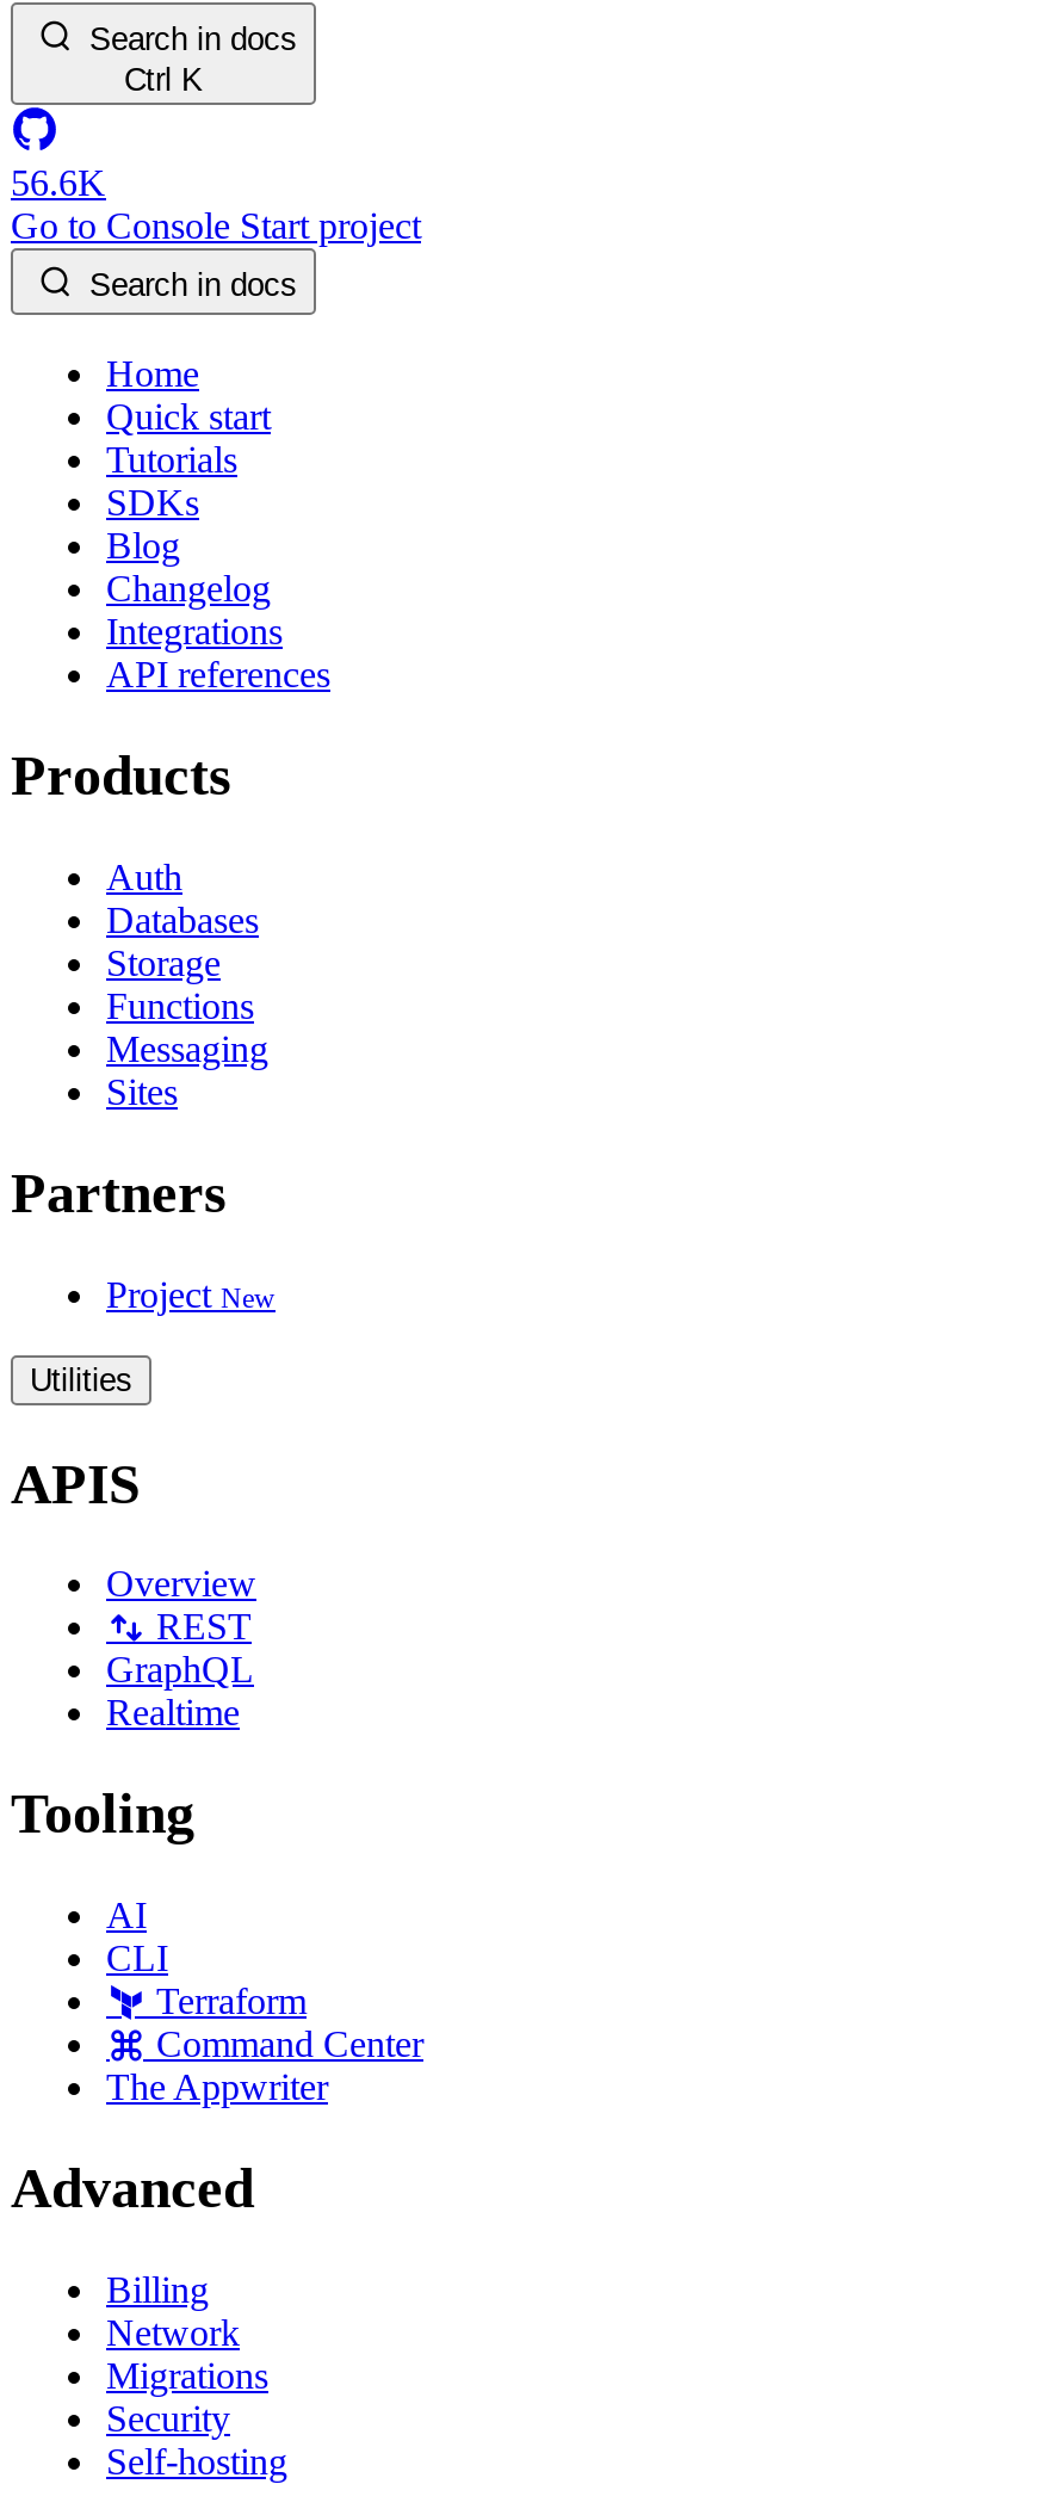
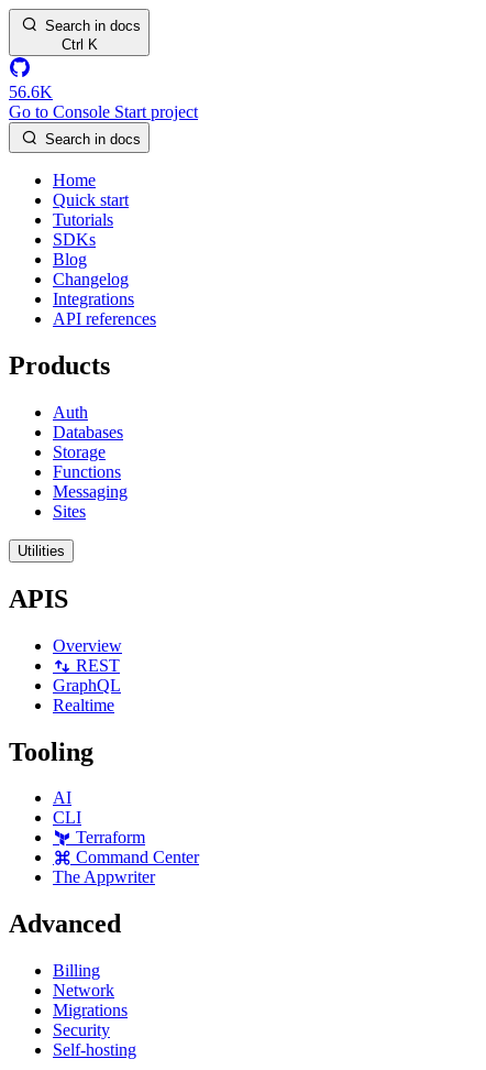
- Partners
- Project New
